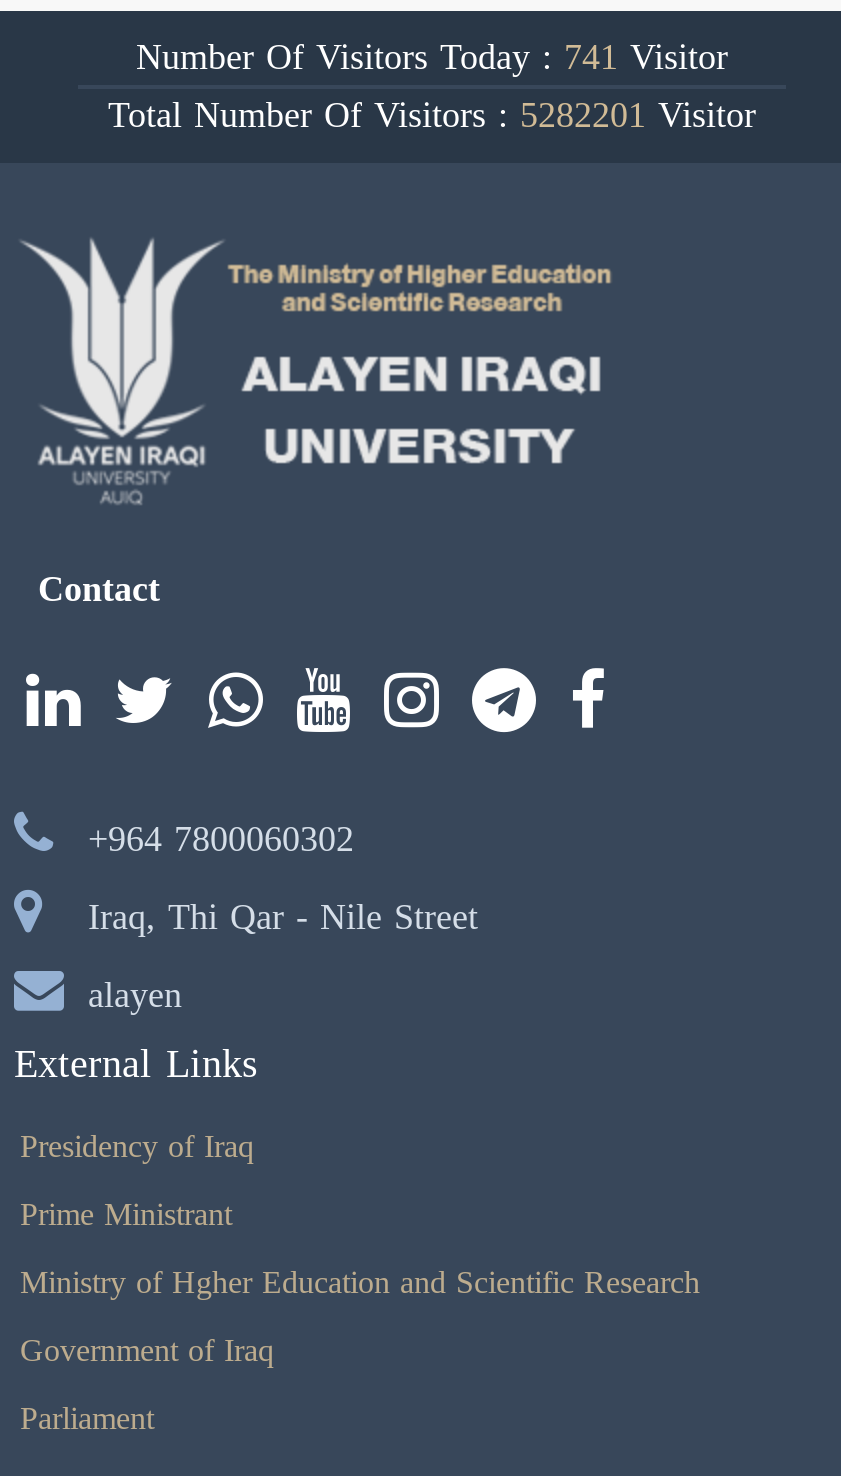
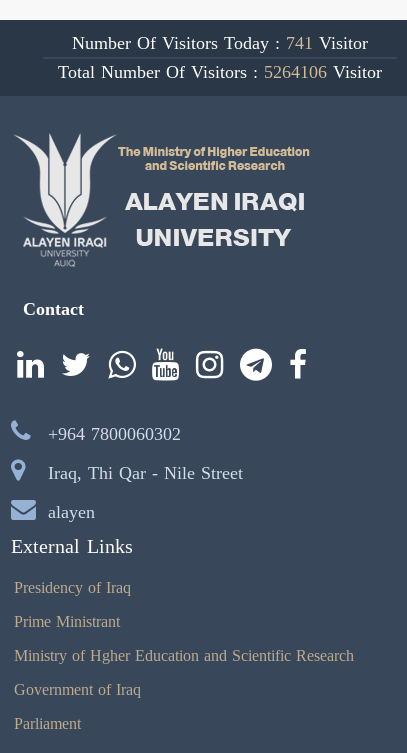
- Total Number Of Visitors : 5282201 Visitor
+ Total Number Of Visitors : 5264106 Visitor
